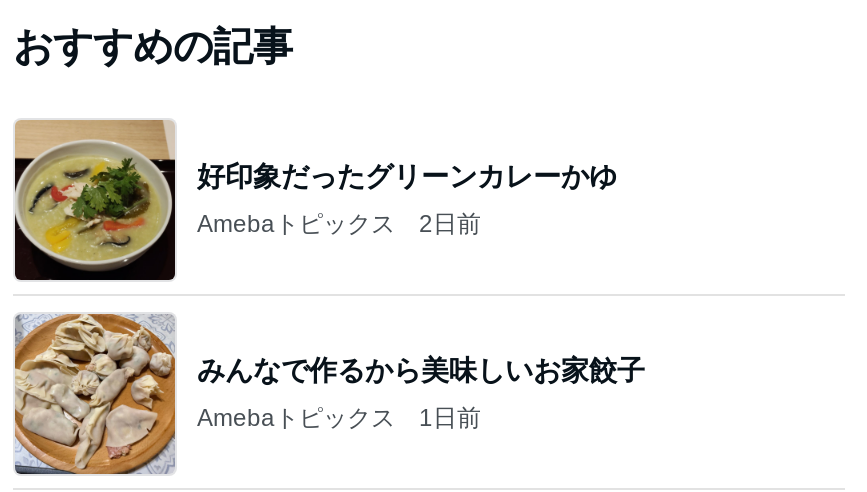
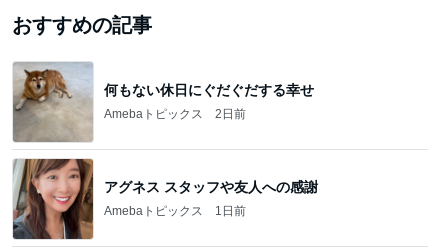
- [image]
- 好印象だったグリーンカレーかゆ
+ [image]
+ 何もない休日にぐだぐだする幸せ

- [image]
- みんなで作るから美味しいお家餃子
+ [image]
+ アグネス スタッフや友人への感謝
